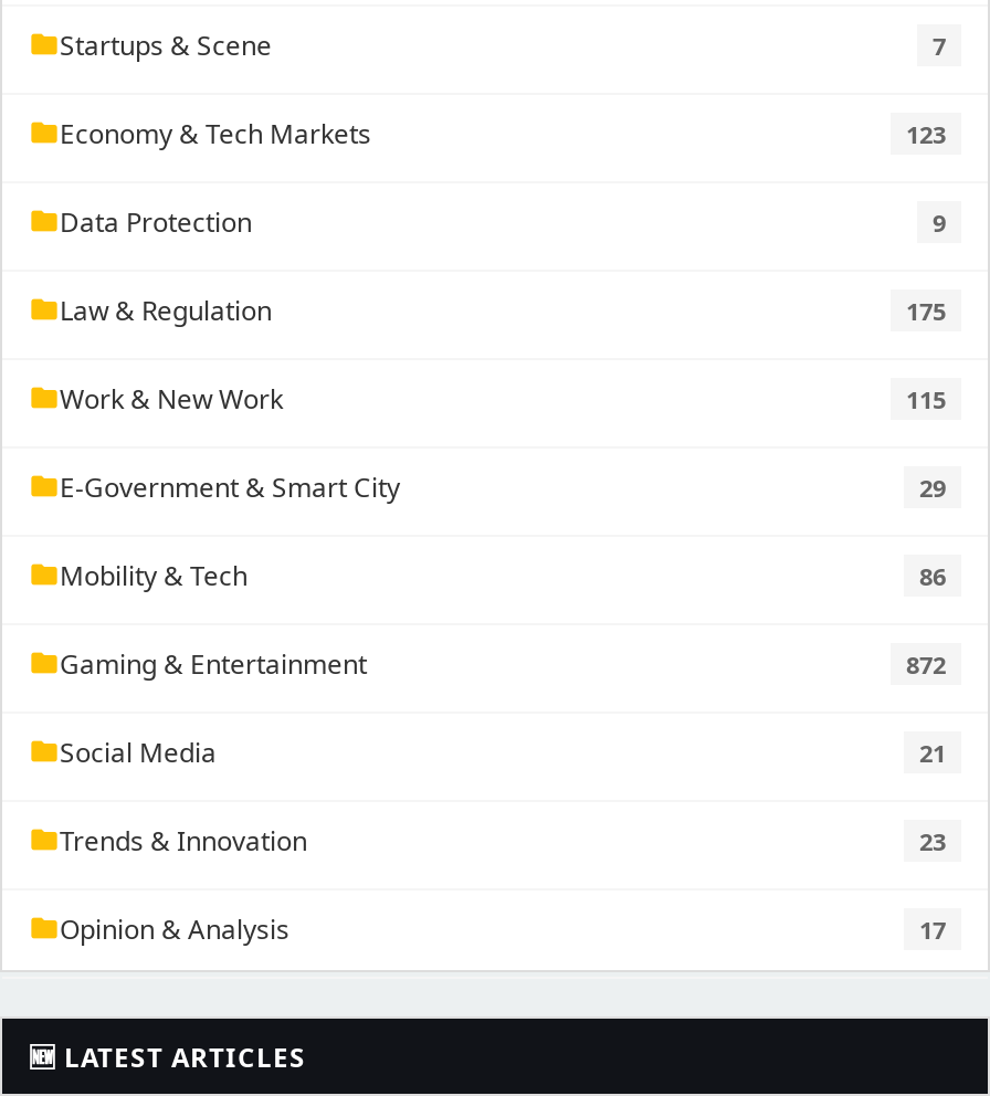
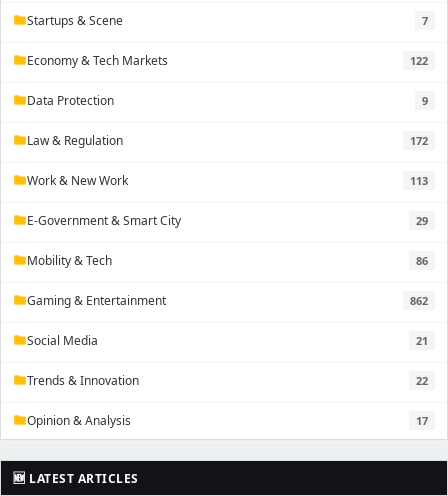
- 123
+ 122

- 175
+ 172

- 115
+ 113

- 872
+ 862

- 23
+ 22
